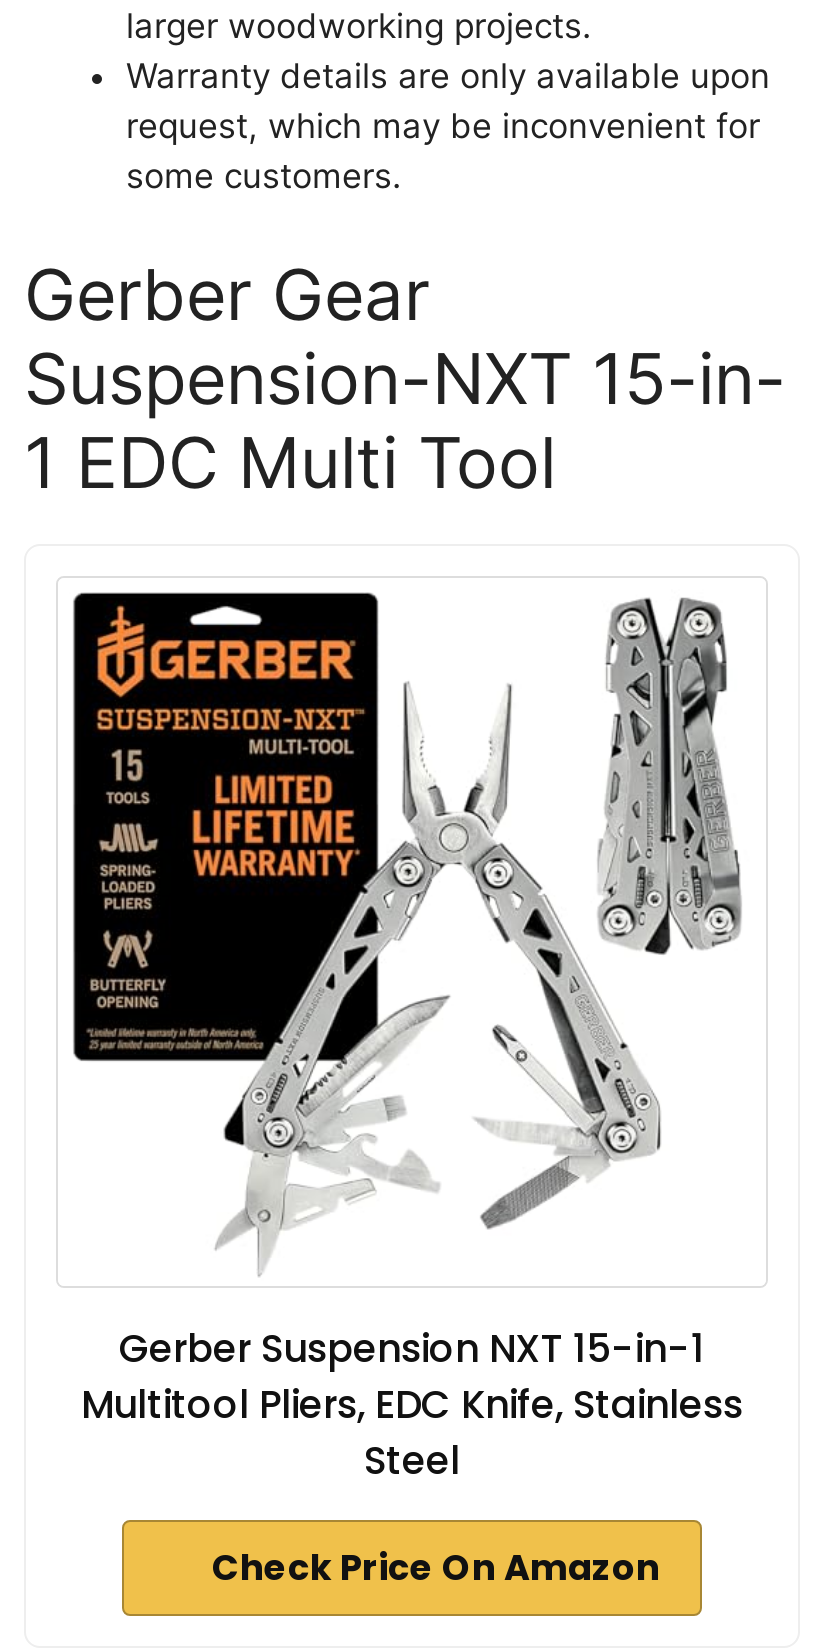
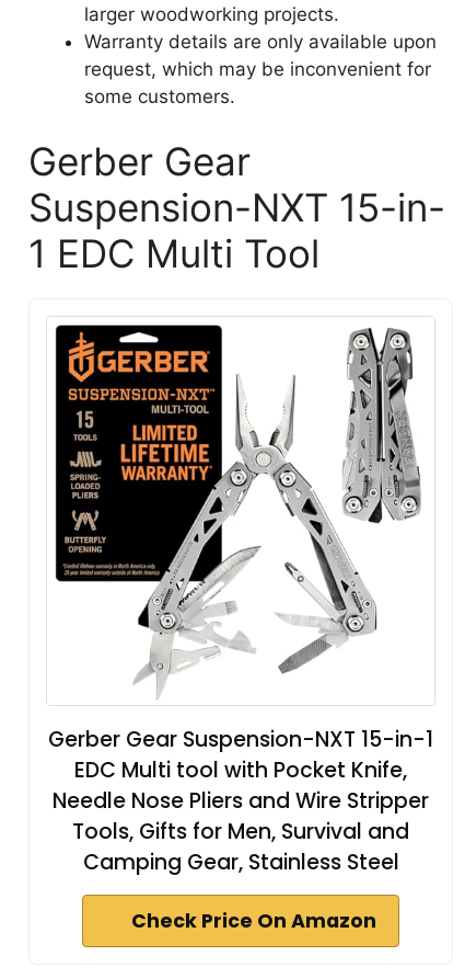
- Gerber Suspension NXT 15-in-1
- Multitool Pliers, EDC Knife, Stainless
- Steel
+ Gerber Gear Suspension-NXT 15-in-1
+ EDC Multi tool with Pocket Knife,
+ Needle Nose Pliers and Wire Stripper
+ Tools, Gifts for Men, Survival and
+ Camping Gear, Stainless Steel
